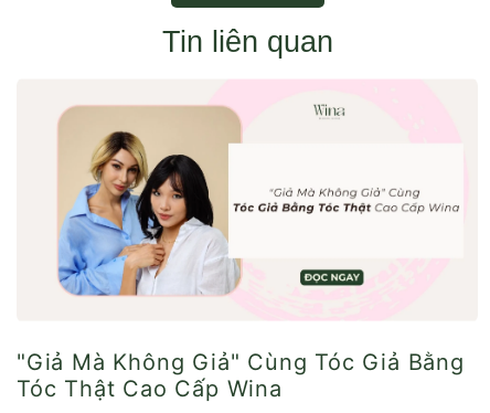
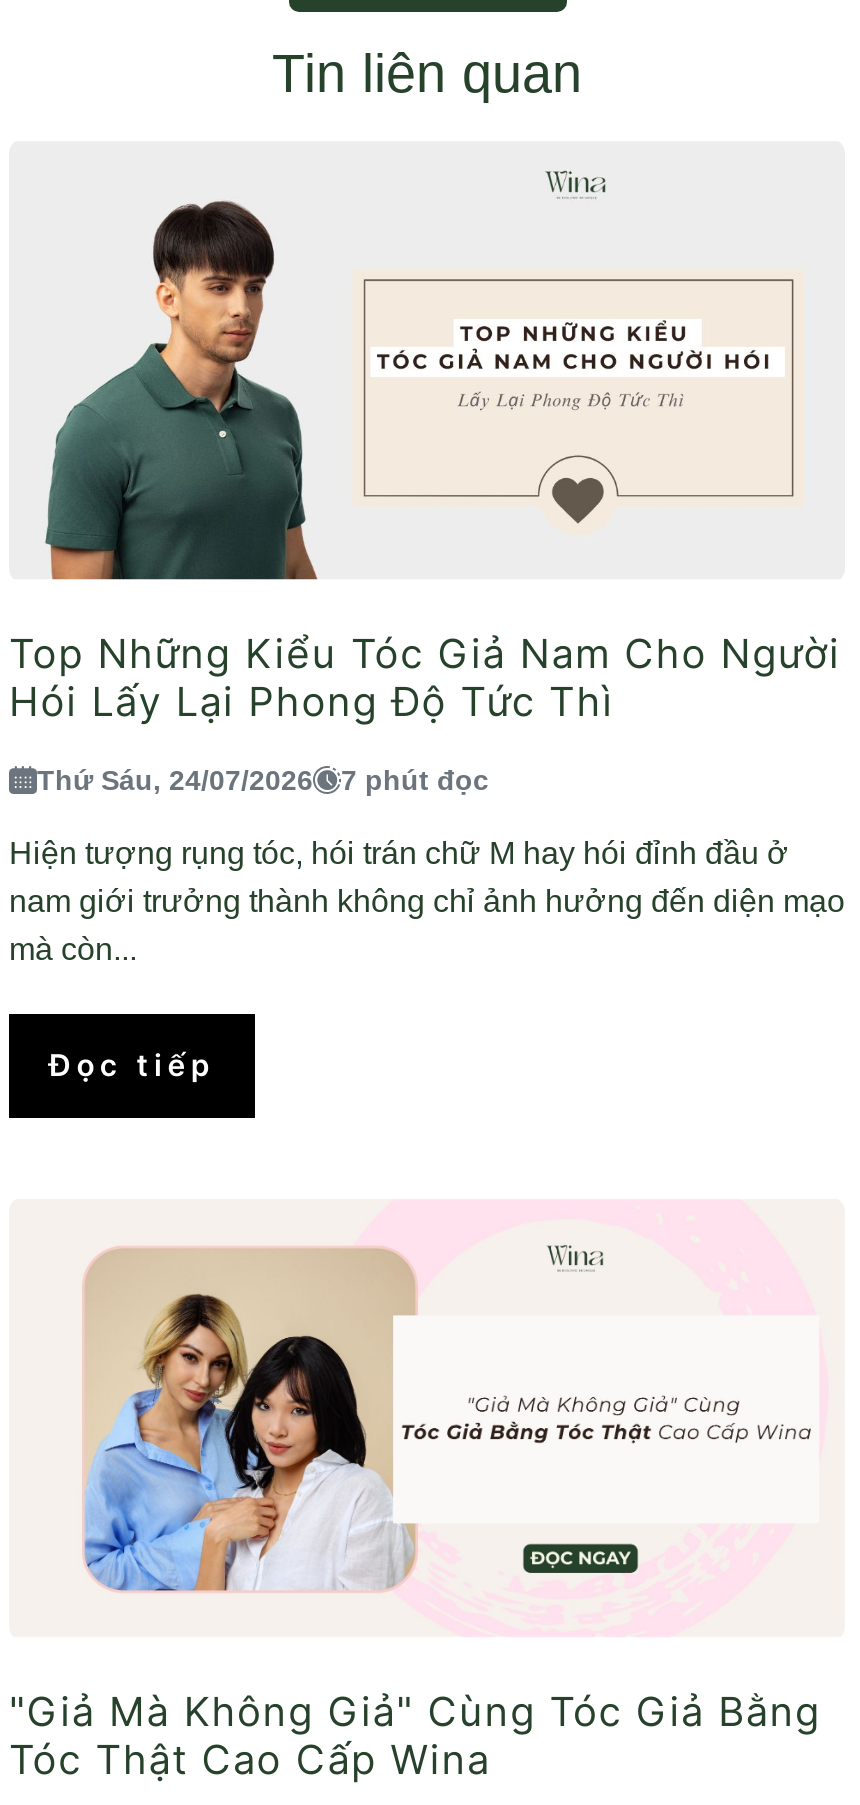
+ [image]
+ Top Những Kiểu Tóc Giả Nam Cho Người
+ Hói Lấy Lại Phong Độ Tức Thì
+ Thứ Sáu, 24/07/2026
+ 7 phút đọc
+ Hiện tượng rụng tóc, hói trán chữ M hay hói đỉnh đầu ở
+ nam giới trưởng thành không chỉ ảnh hưởng đến diện mạo
+ mà còn...
+ Đọc tiếp
